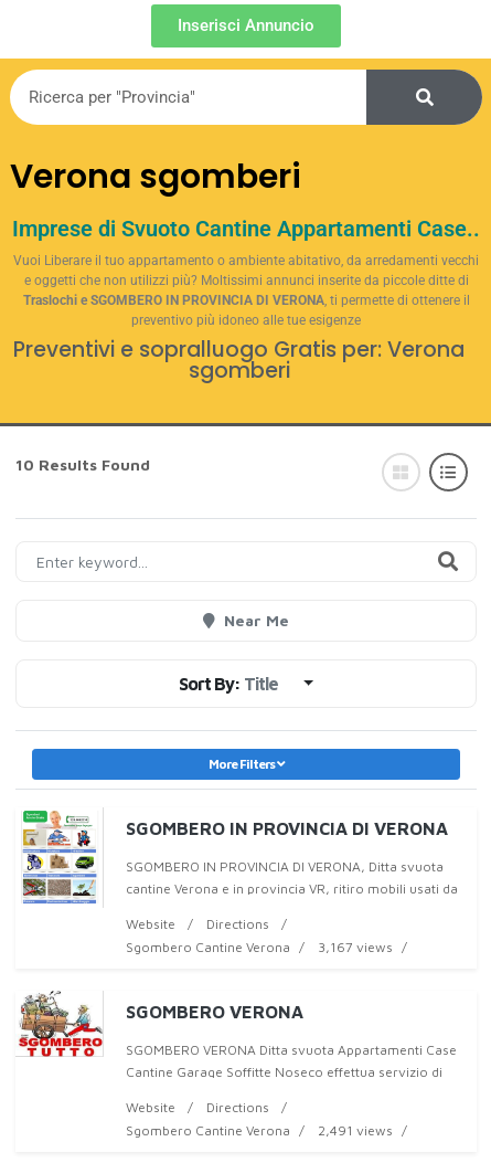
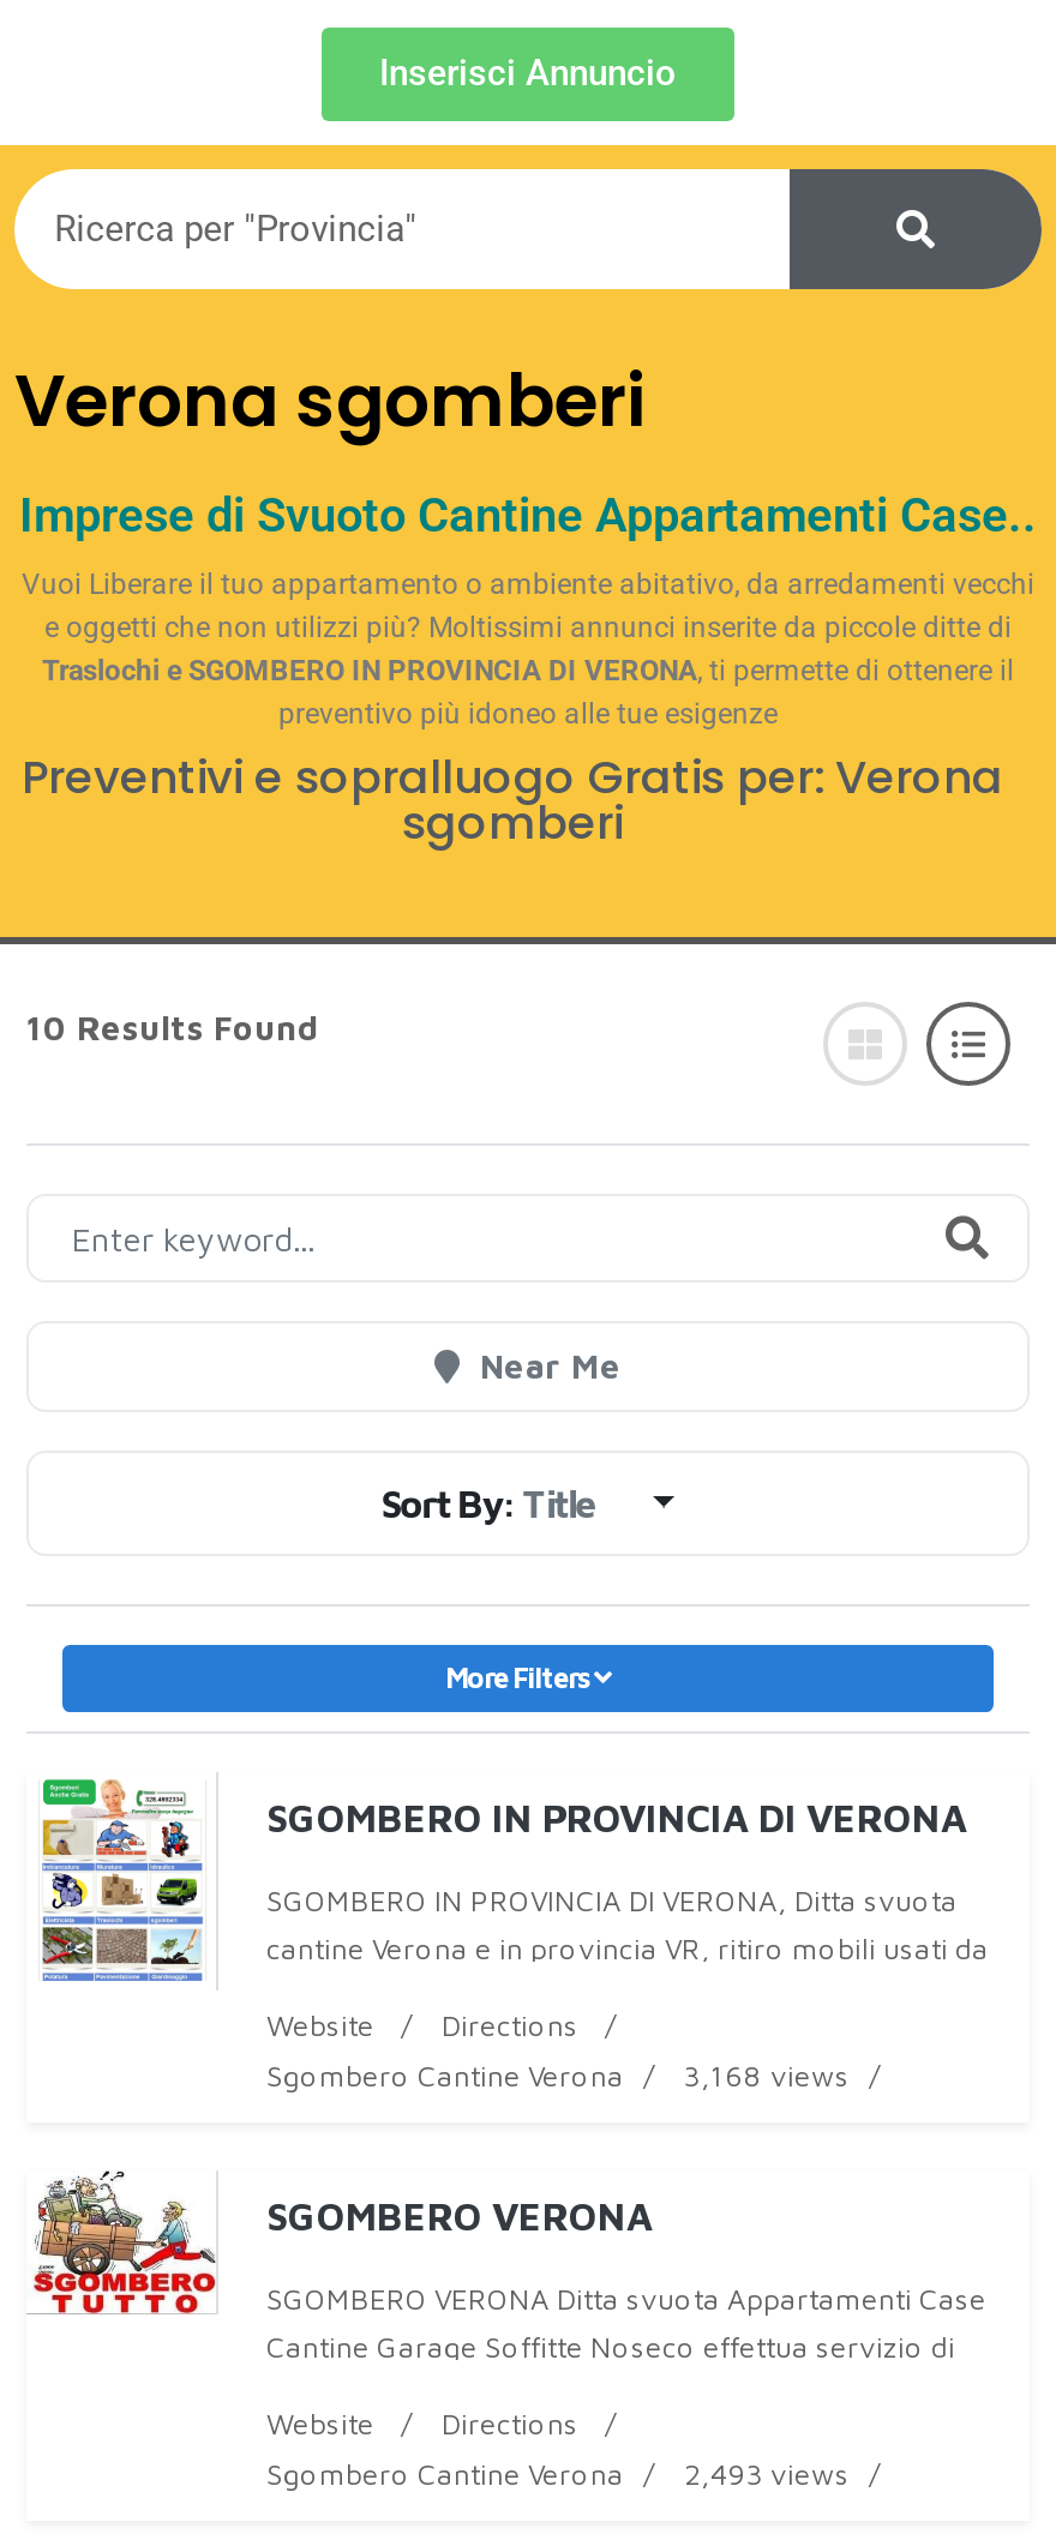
- Sgombero Cantine Verona 3,167 views
+ Sgombero Cantine Verona 3,168 views

- Sgombero Cantine Verona 2,491 views
+ Sgombero Cantine Verona 2,493 views
